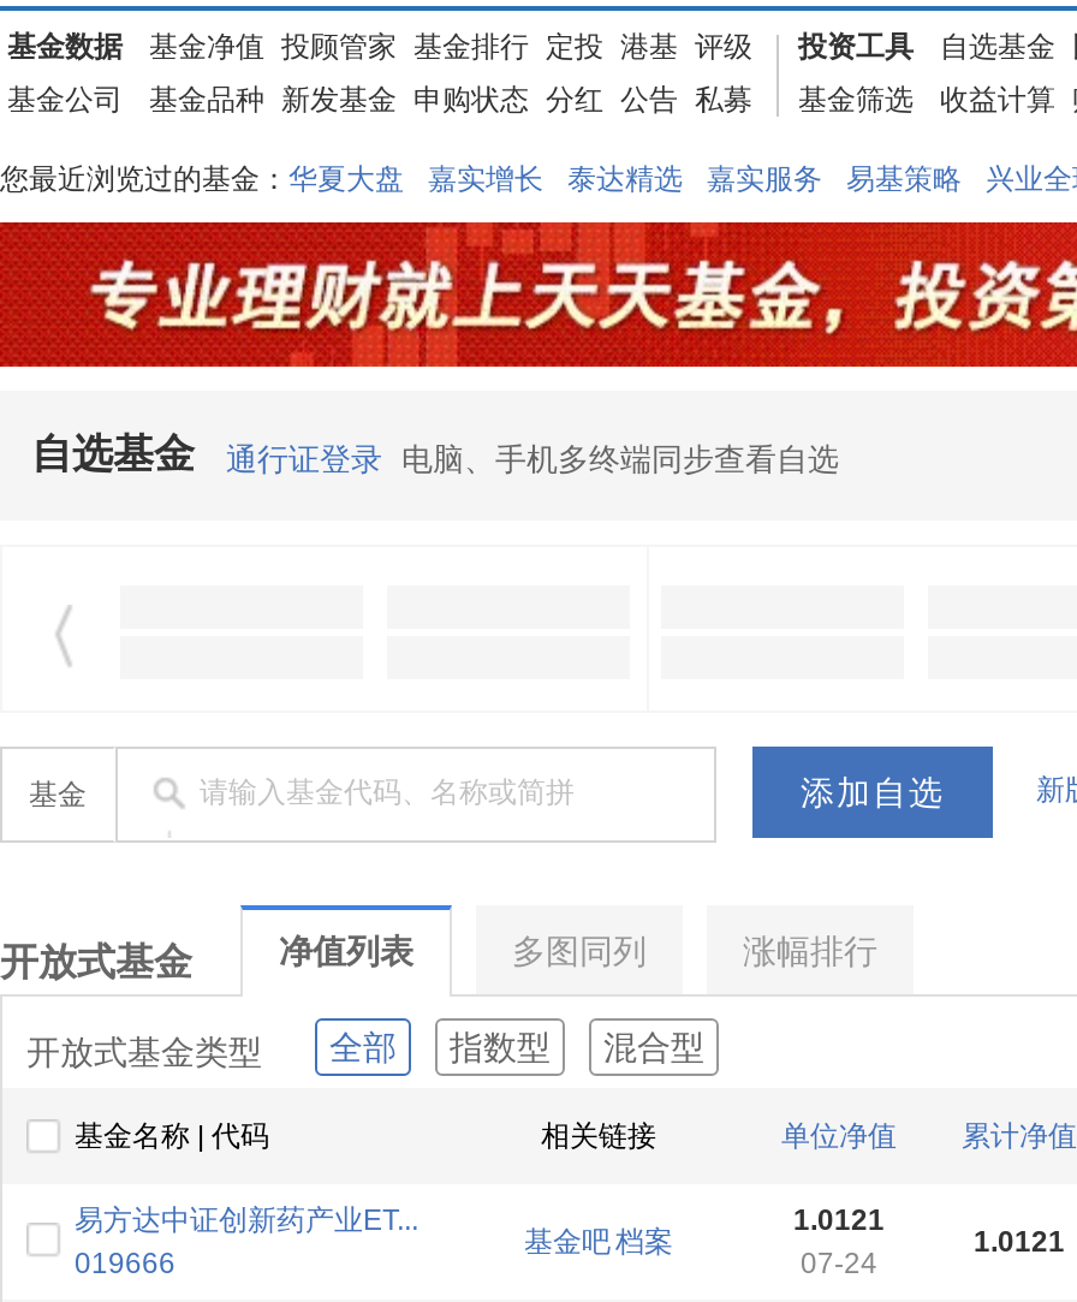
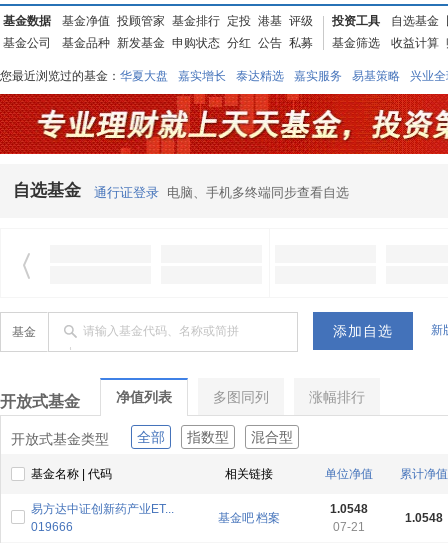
- 1.0121
+ 1.0548

- 1.0121
+ 1.0548

- 07-24
+ 07-21
